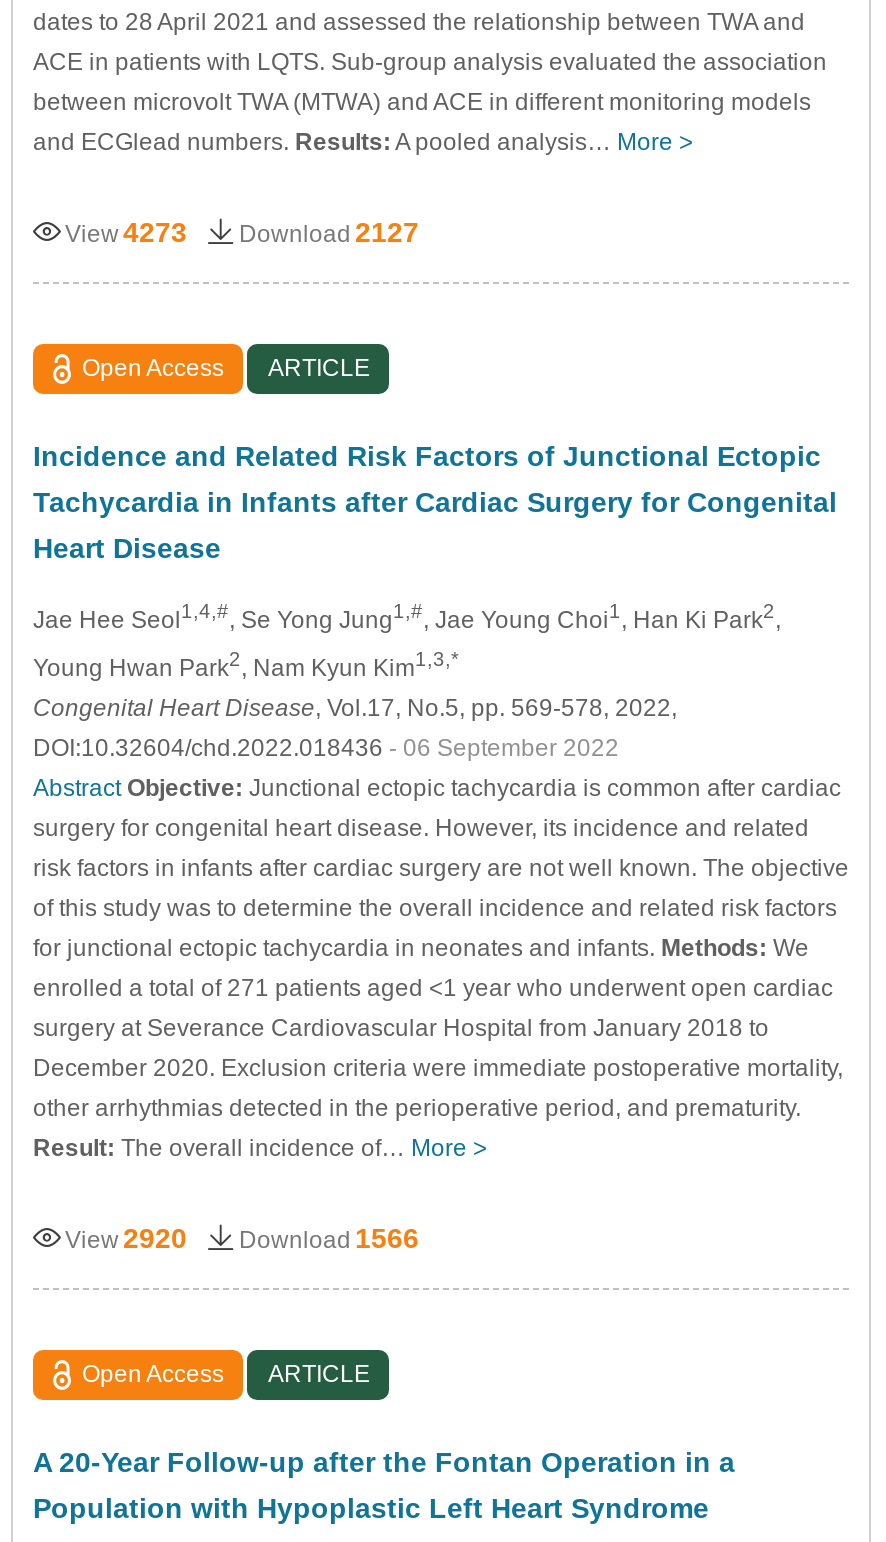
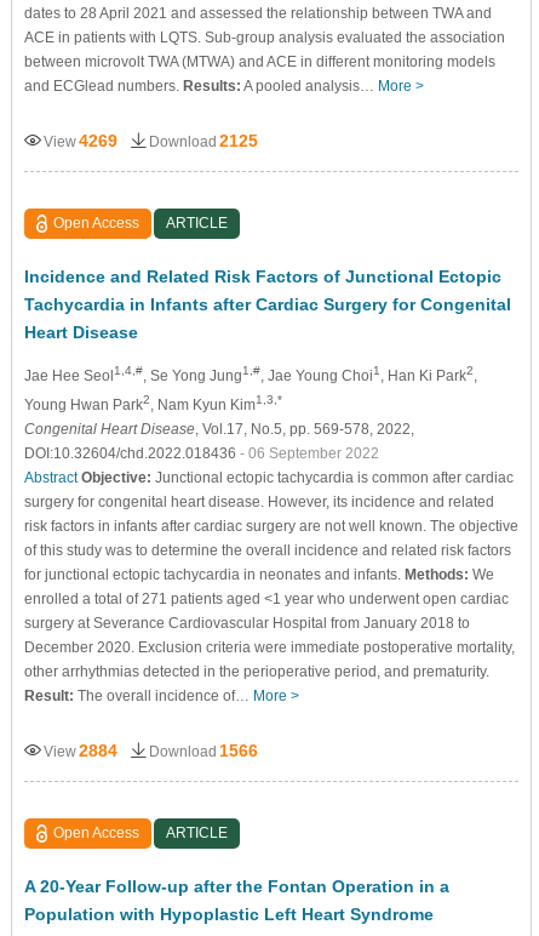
- View 4273
+ View 4269

- Download 2127
+ Download 2125

- View 2920 Download 1566
+ View 2884 Download 1566
